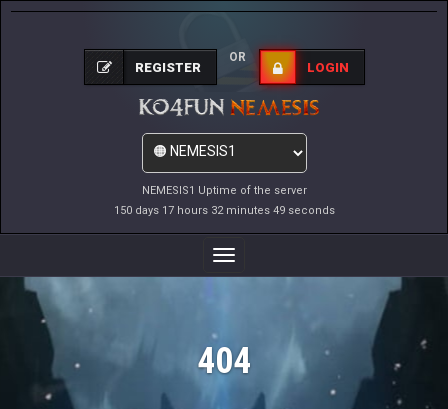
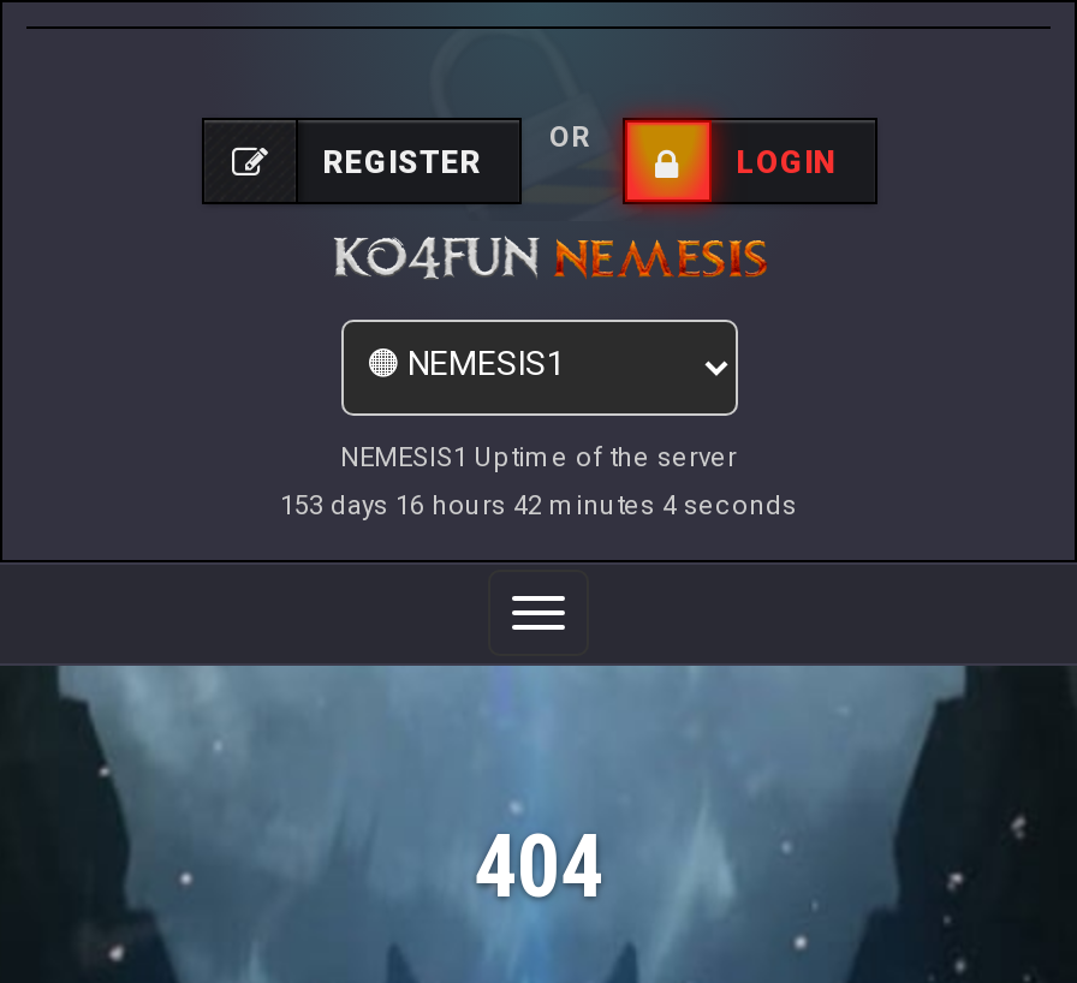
- 150 days 17 hours 32 minutes 49 seconds
+ 153 days 16 hours 42 minutes 4 seconds
